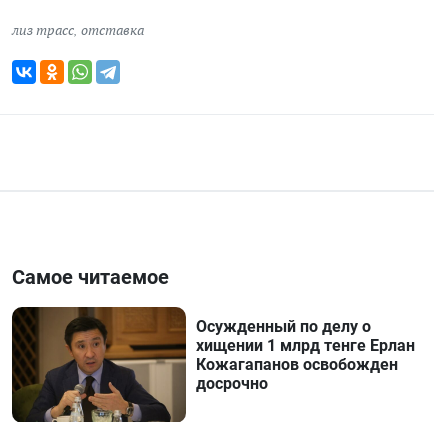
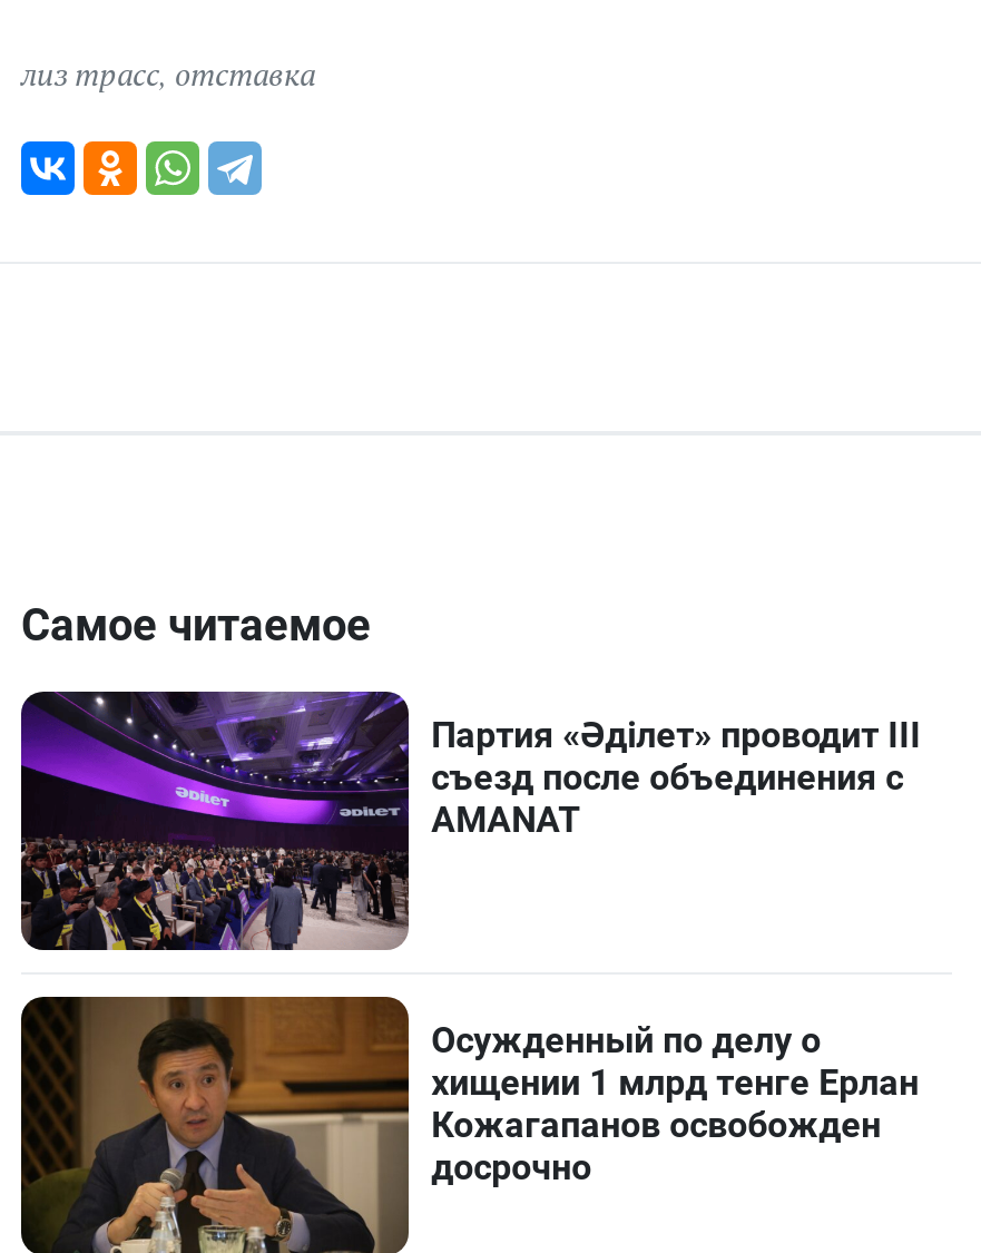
+ [image]
+ Партия «Әділет» проводит III
+ съезд после объединения с
+ AMANAT
